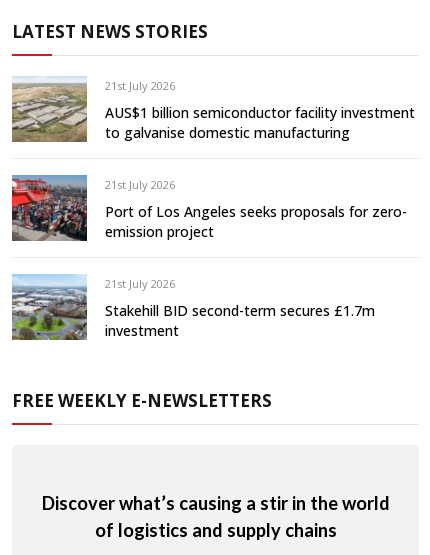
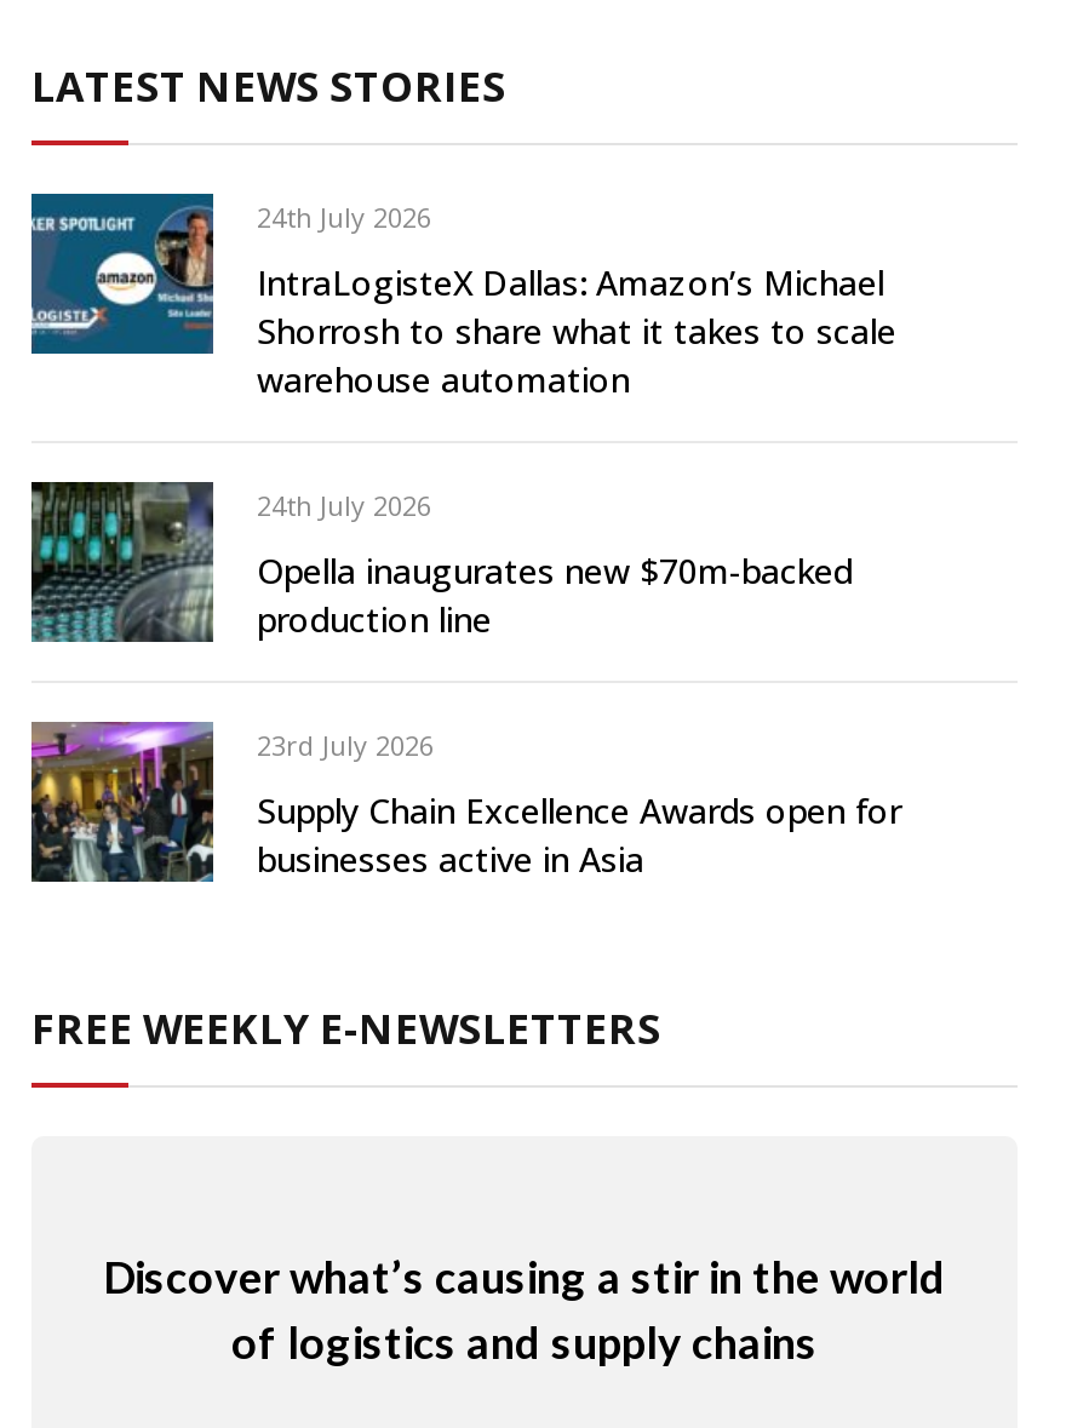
- [image]
- 21st July 2026
+ [image]
+ 24th July 2026

- AUS$1 billion semiconductor facility investment
- to galvanise domestic manufacturing
+ IntraLogisteX Dallas: Amazon’s Michael
+ Shorrosh to share what it takes to scale
+ warehouse automation

- [image]
- 21st July 2026
+ [image]
+ 24th July 2026

- Port of Los Angeles seeks proposals for zero-
- emission project
+ Opella inaugurates new $70m-backed
+ production line

- [image]
- 21st July 2026
+ [image]
+ 23rd July 2026

- Stakehill BID second-term secures £1.7m
- investment
+ Supply Chain Excellence Awards open for
+ businesses active in Asia
